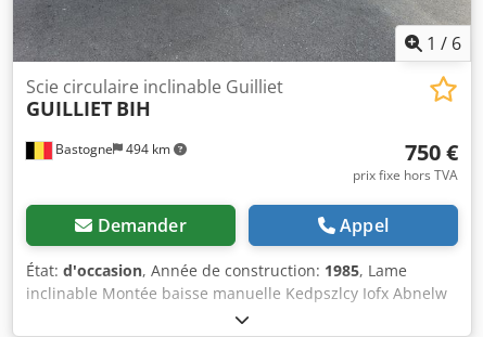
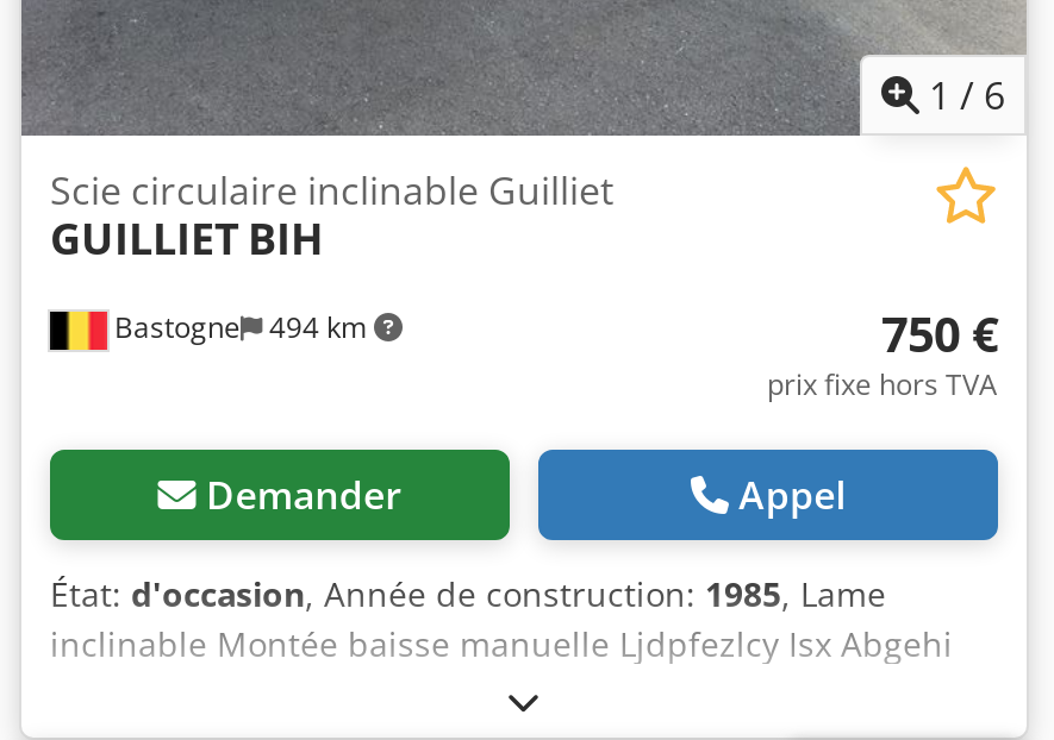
- inclinable Montée baisse manuelle Kedpszlcy Iofx Abnelw
+ inclinable Montée baisse manuelle Ljdpfezlcy Isx Abgehi
